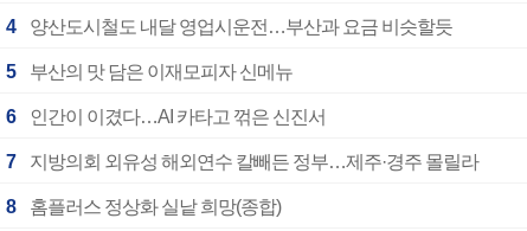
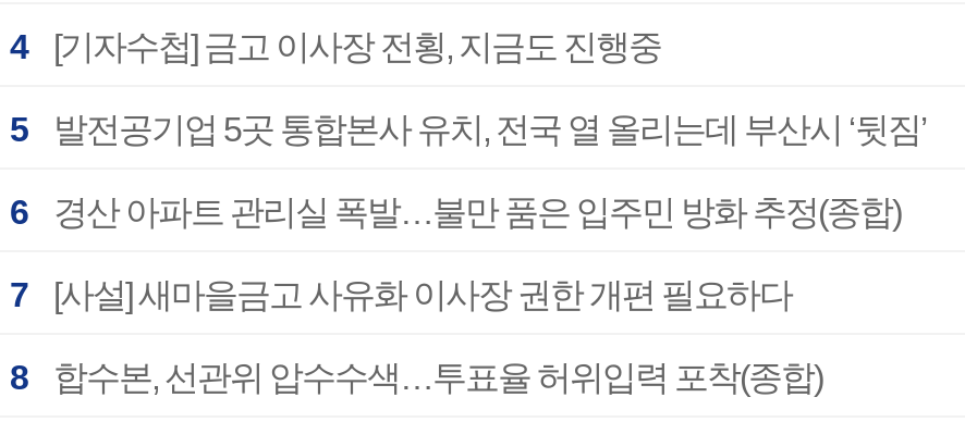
- 양산도시철도 내달 영업시운전…부산과 요금 비슷할듯
+ [기자수첩] 금고 이사장 전횡, 지금도 진행중

- 부산의 맛 담은 이재모피자 신메뉴
+ 발전공기업 5곳 통합본사 유치, 전국 열 올리는데 부산시 ‘뒷짐’

- 인간이 이겼다…AI 카타고 꺾은 신진서
+ 경산 아파트 관리실 폭발…불만 품은 입주민 방화 추정(종합)

- 지방의회 외유성 해외연수 칼빼든 정부…제주·경주 몰릴라
+ [사설] 새마을금고 사유화 이사장 권한 개편 필요하다

- 홈플러스 정상화 실낱 희망(종합)
+ 합수본, 선관위 압수수색…투표율 허위입력 포착(종합)
